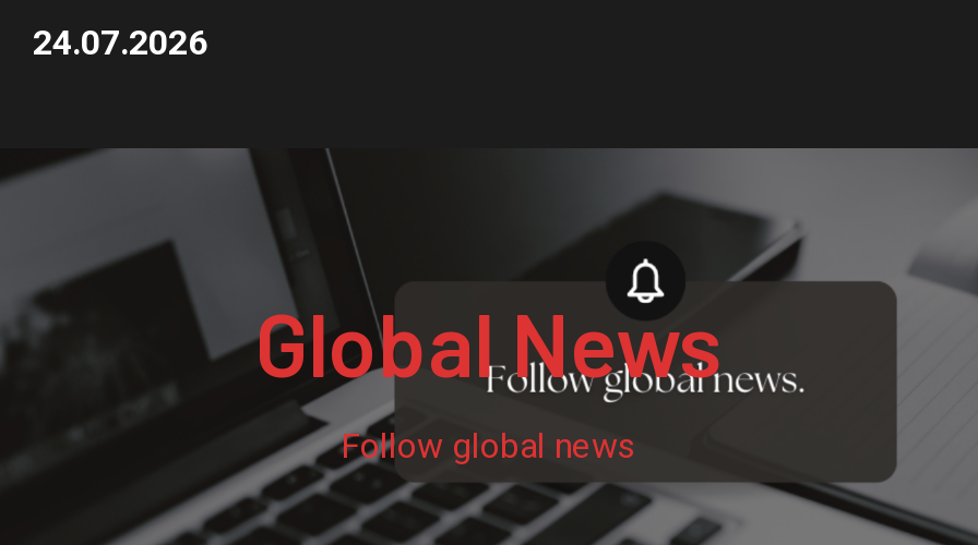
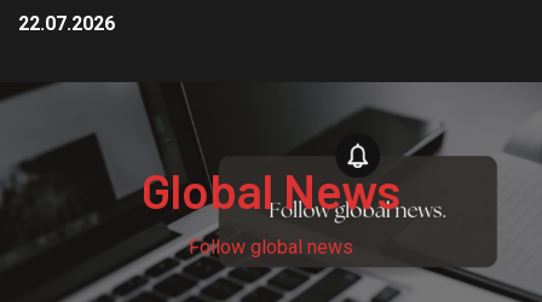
- 24.07.2026
+ 22.07.2026
